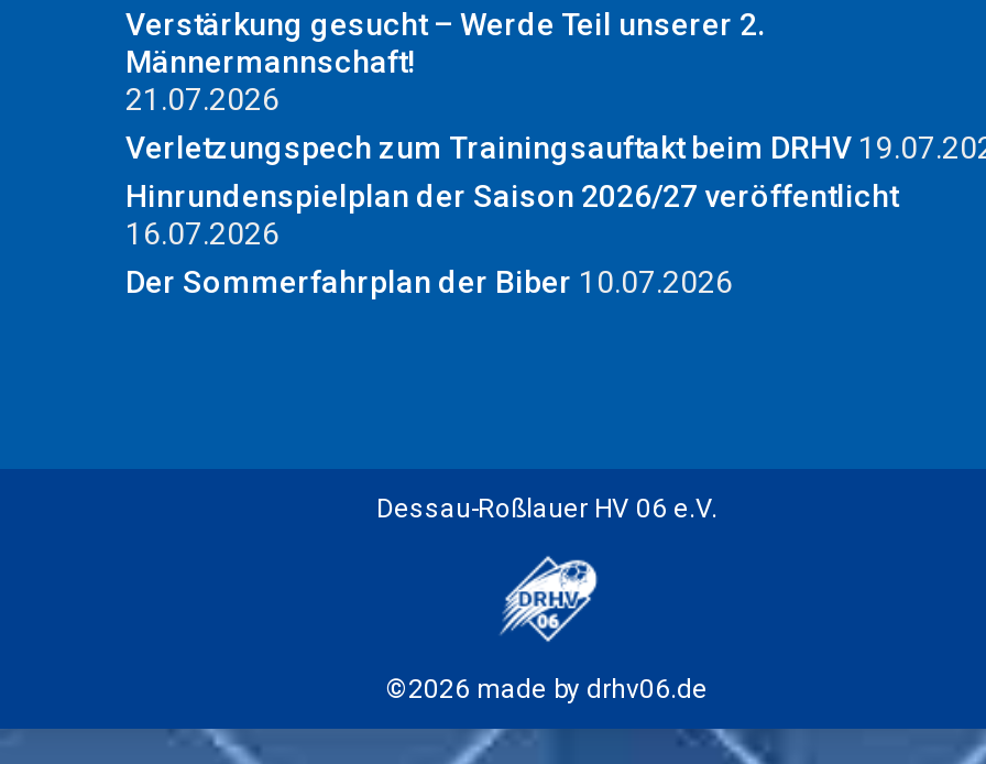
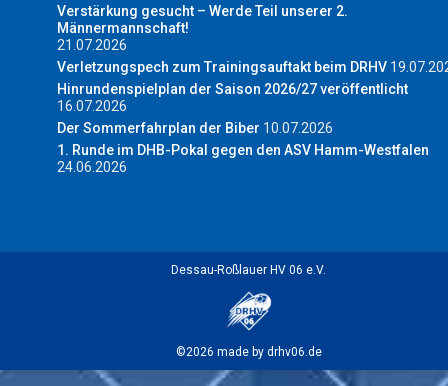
+ 1. Runde im DHB-Pokal gegen den ASV Hamm-Westfalen
+ 24.06.2026
